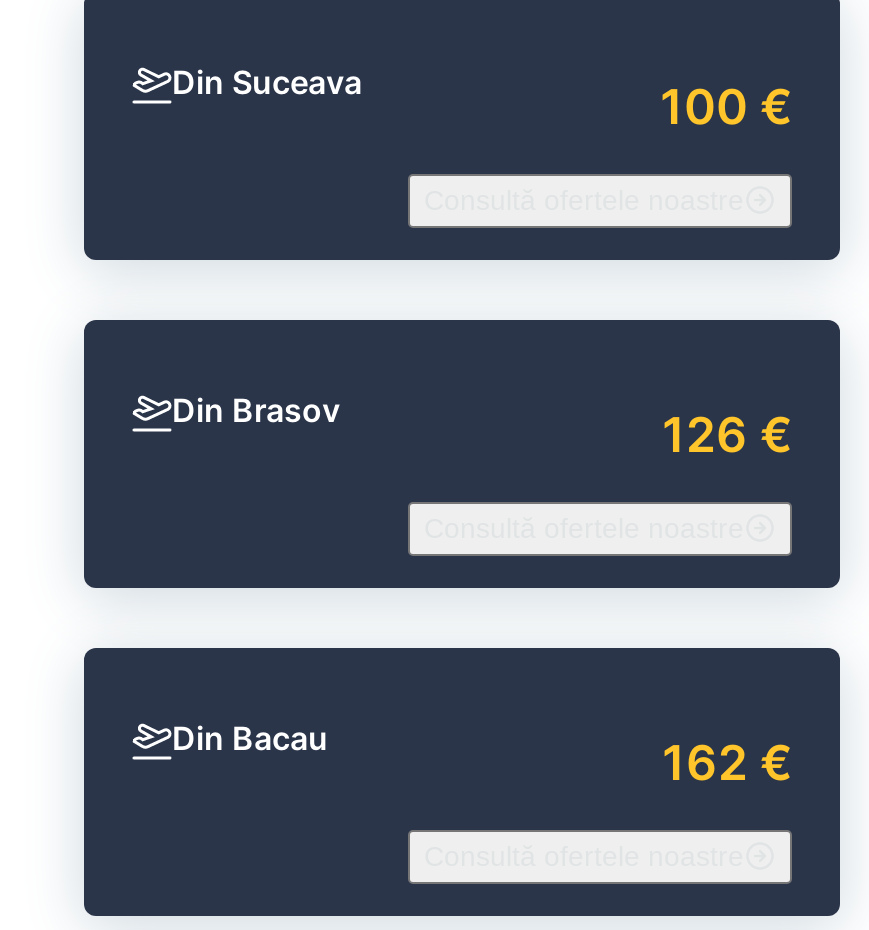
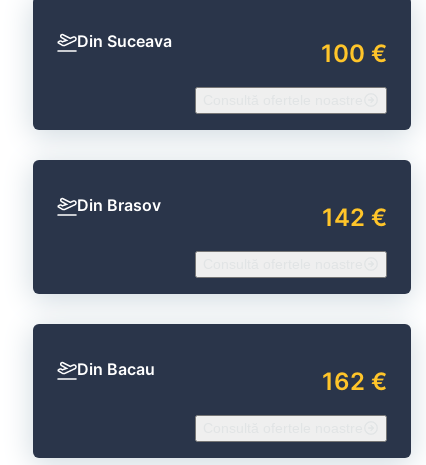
- 126 €
+ 142 €
